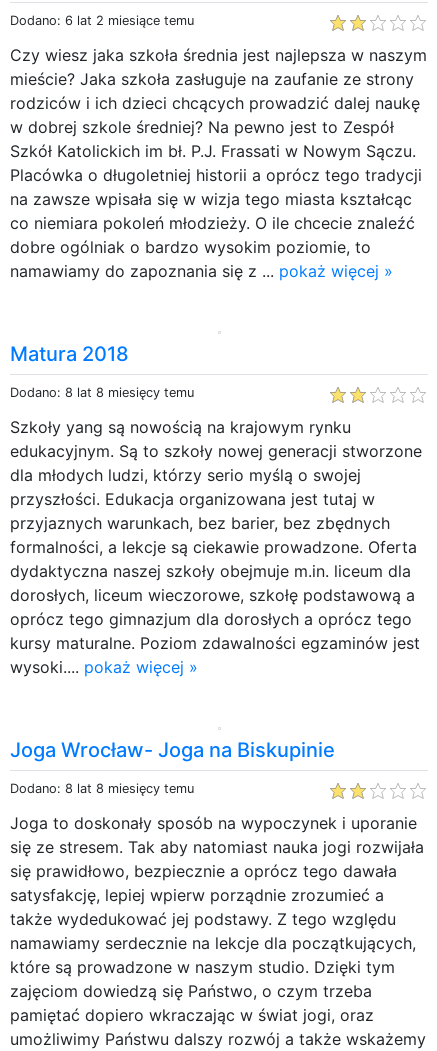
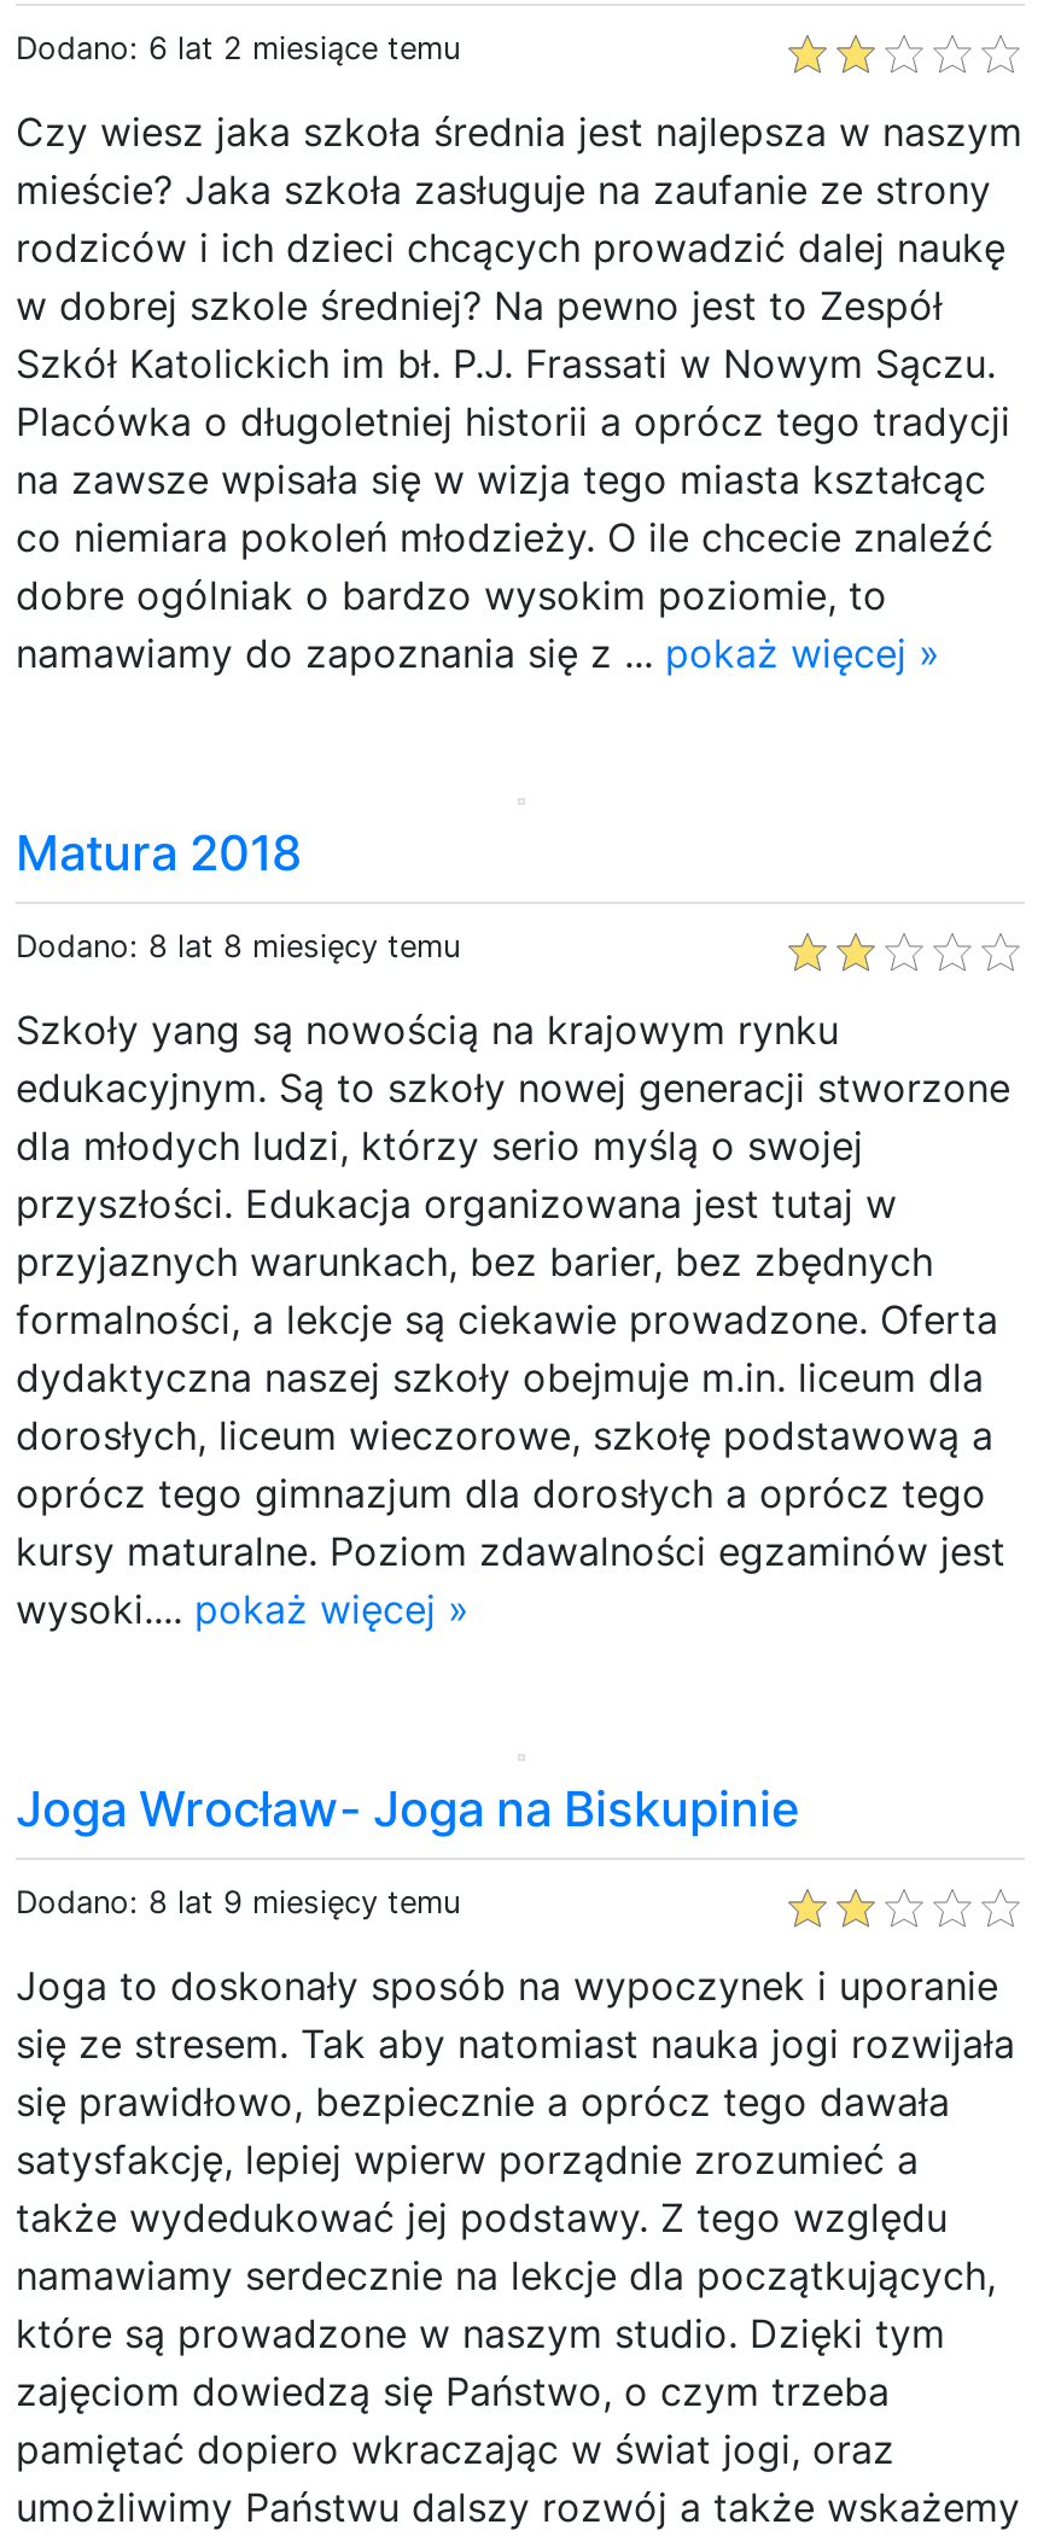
- Dodano: 8 lat 8 miesięcy temu
+ Dodano: 8 lat 9 miesięcy temu
